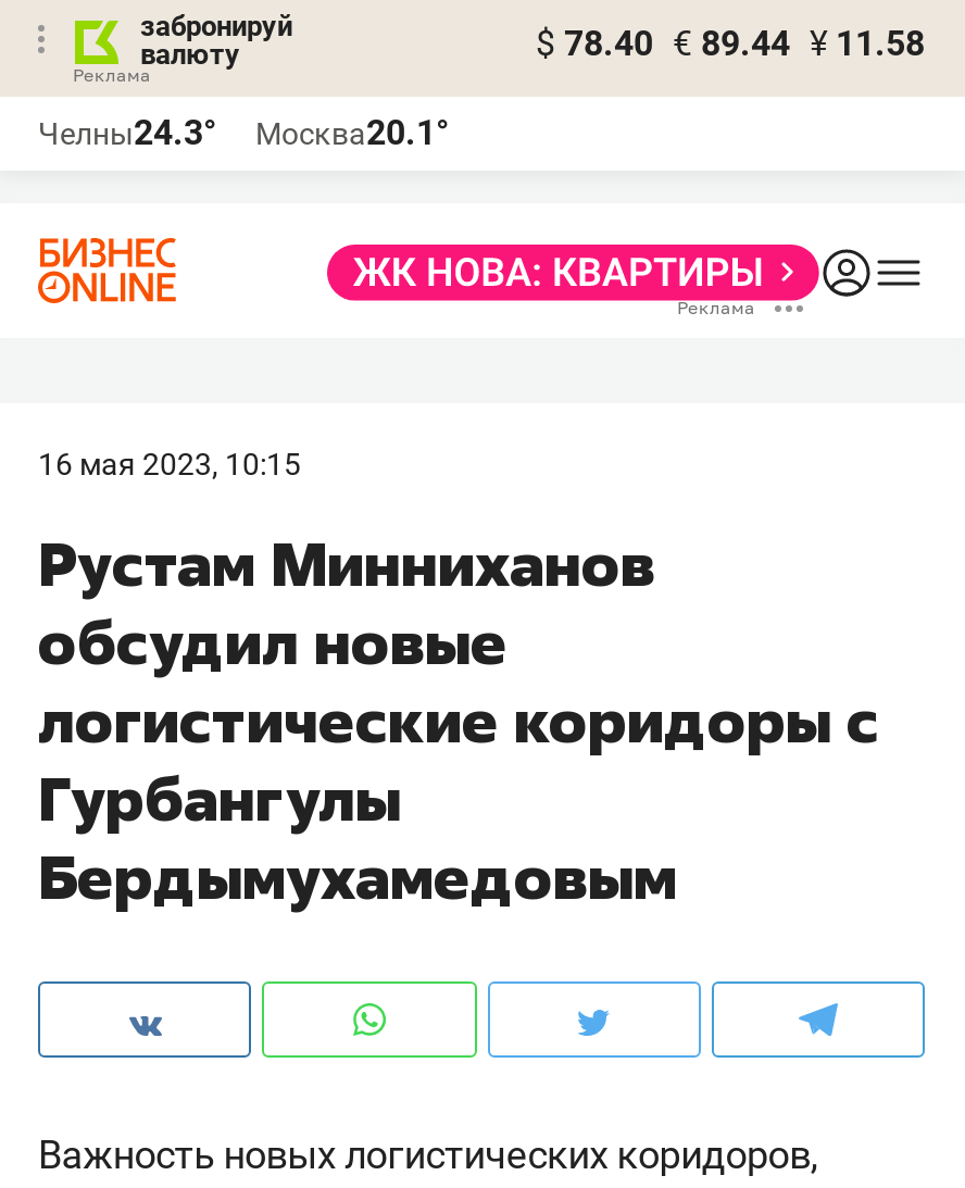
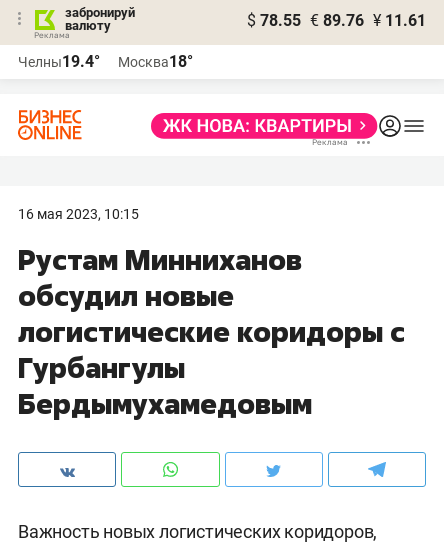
- $ 78.40 € 89.44 ¥ 11.58
+ $ 78.55 € 89.76 ¥ 11.61

- Челны24.3°
+ Челны19.4°

- Москва20.1°
+ Москва18°
